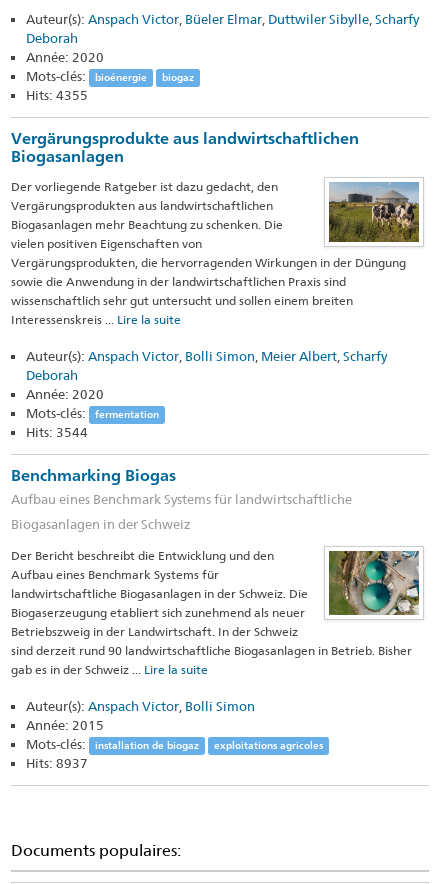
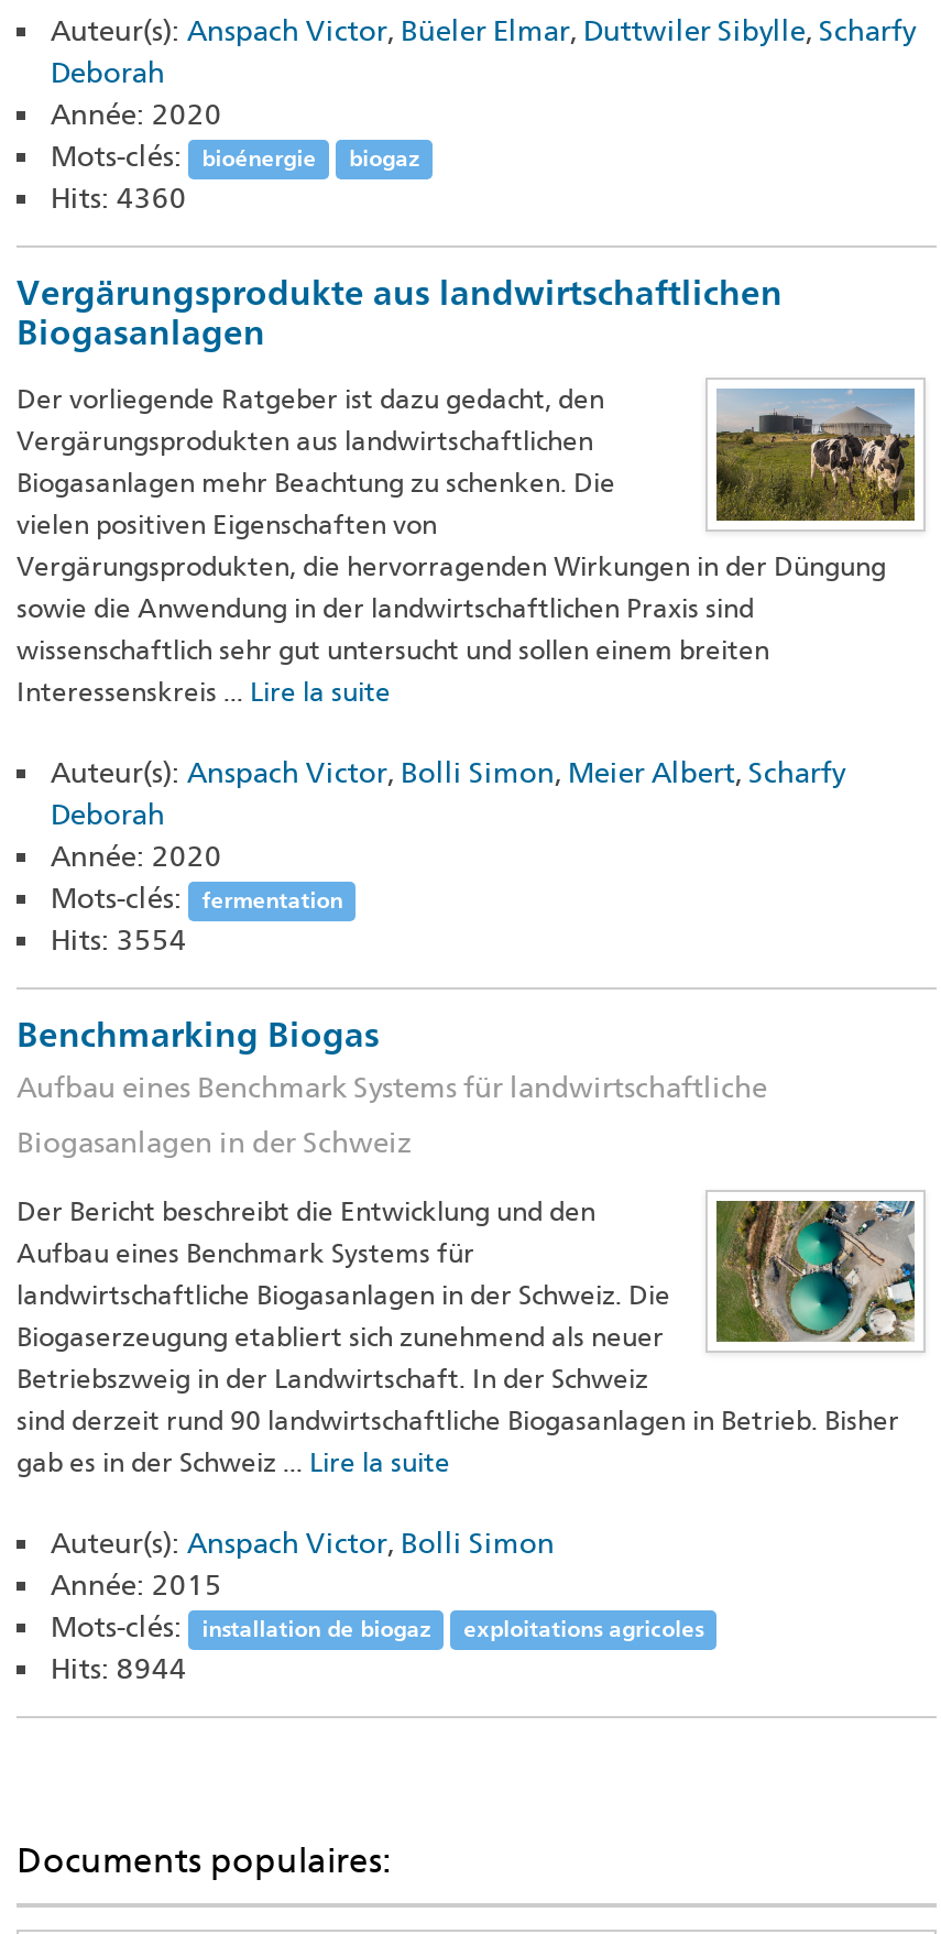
- Hits: 4355
+ Hits: 4360

- Hits: 3544
+ Hits: 3554

- Hits: 8937
+ Hits: 8944
